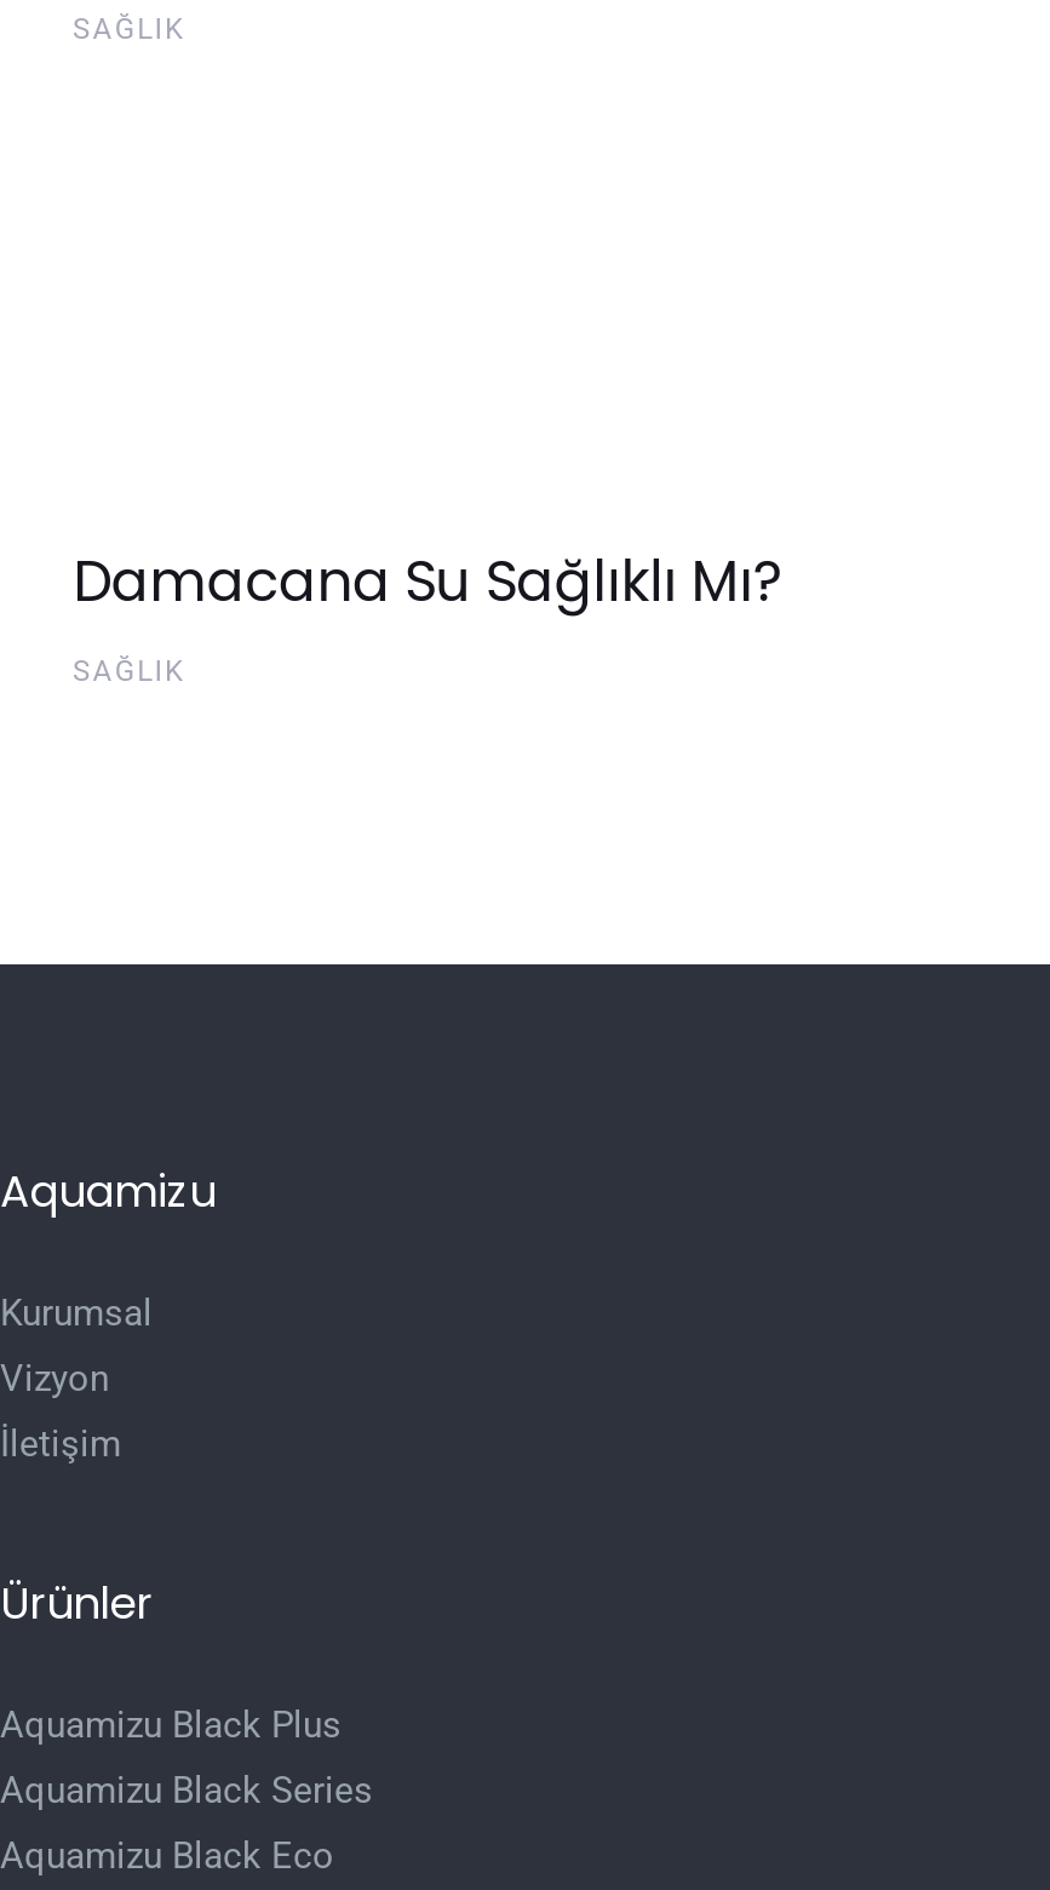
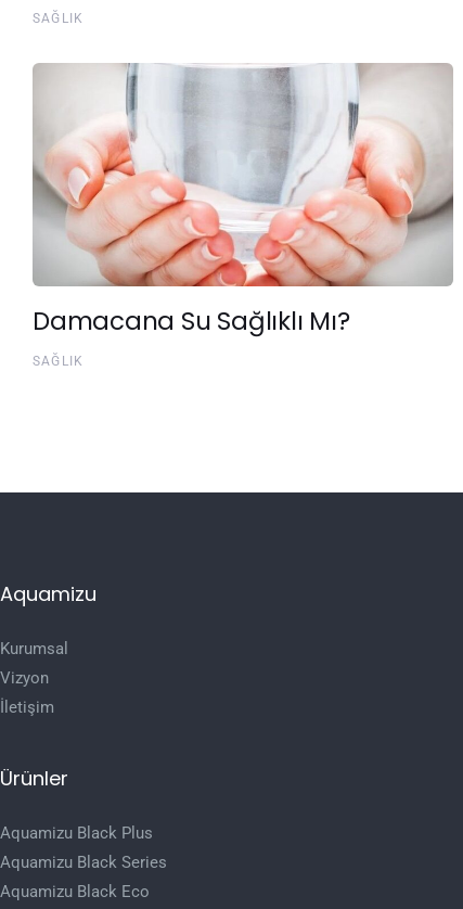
+ [image]
